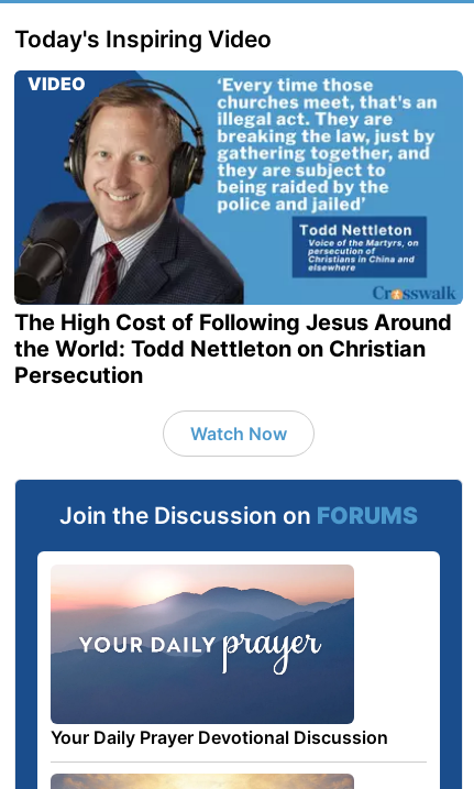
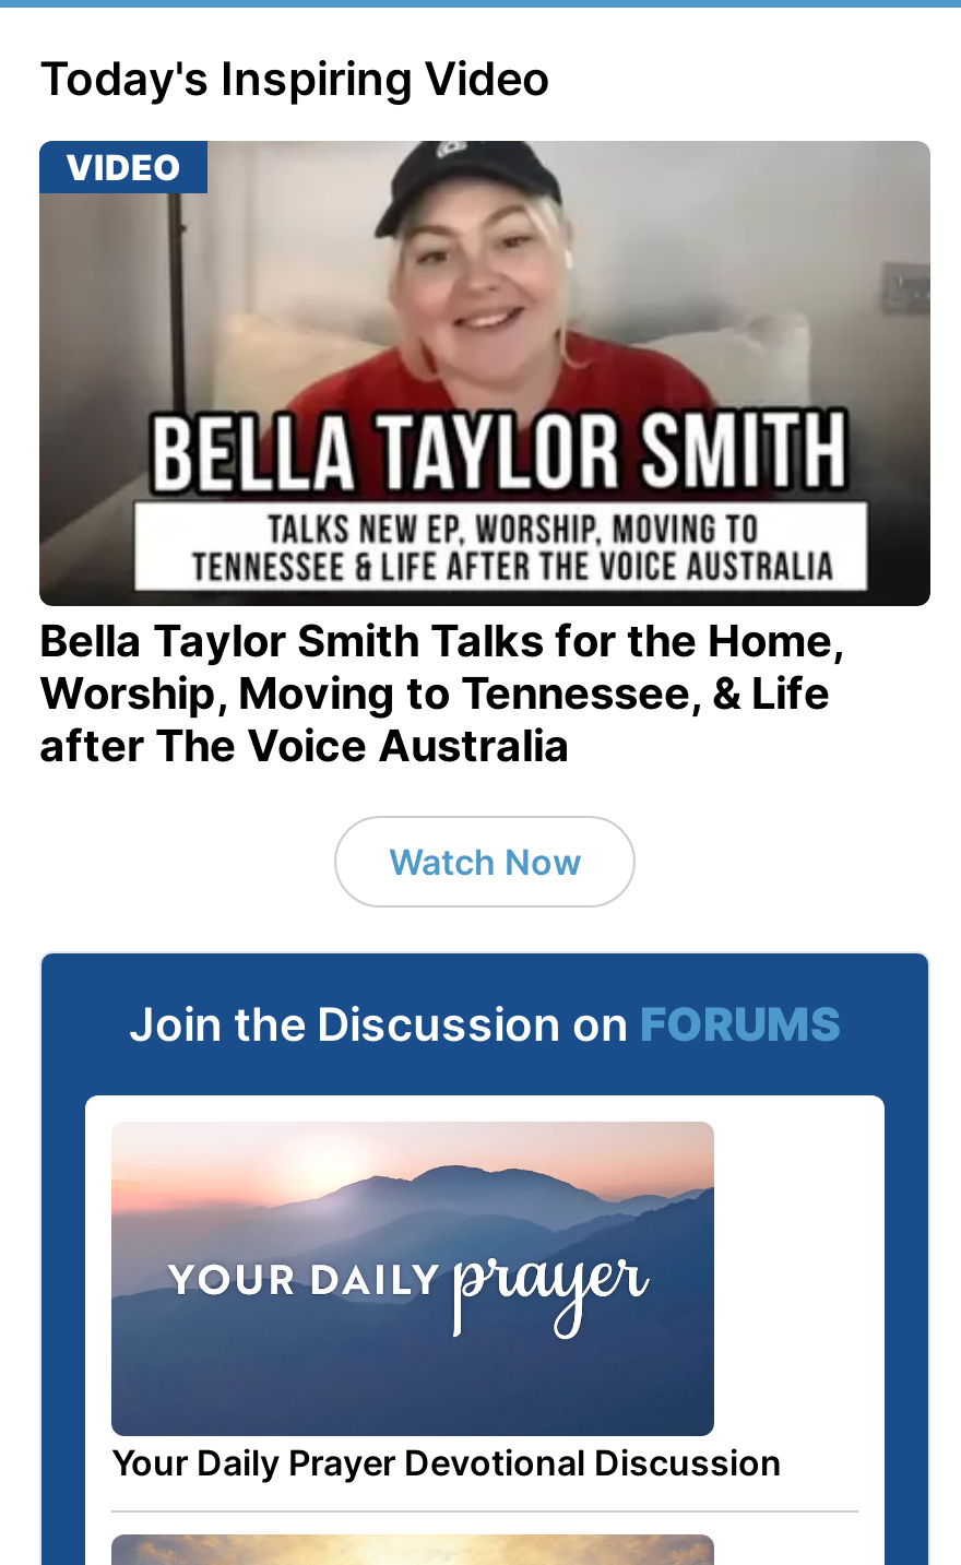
- [image]
- The High Cost of Following Jesus Around
- the World: Todd Nettleton on Christian
- Persecution
+ [image]
+ Bella Taylor Smith Talks for the Home,
+ Worship, Moving to Tennessee, & Life
+ after The Voice Australia
